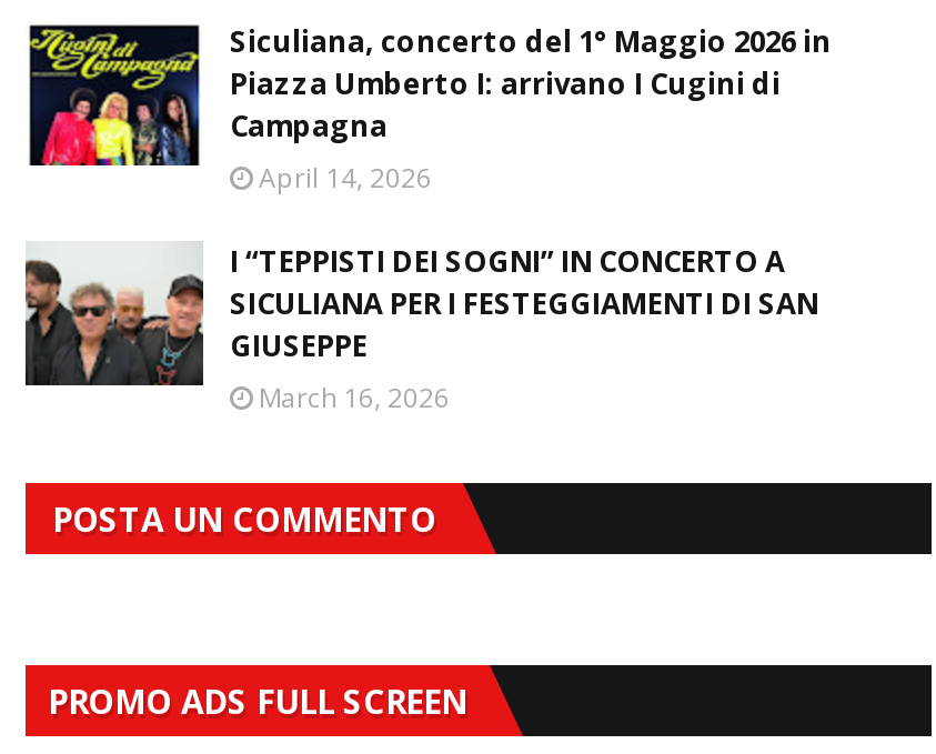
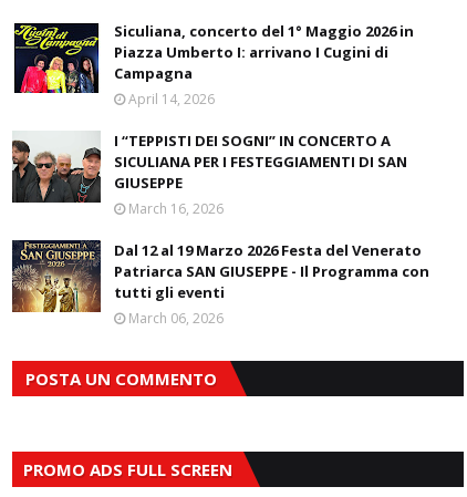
+ [image]
+ Dal 12 al 19 Marzo 2026 Festa del Venerato
+ Patriarca SAN GIUSEPPE - Il Programma con
+ tutti gli eventi
+ March 06, 2026
